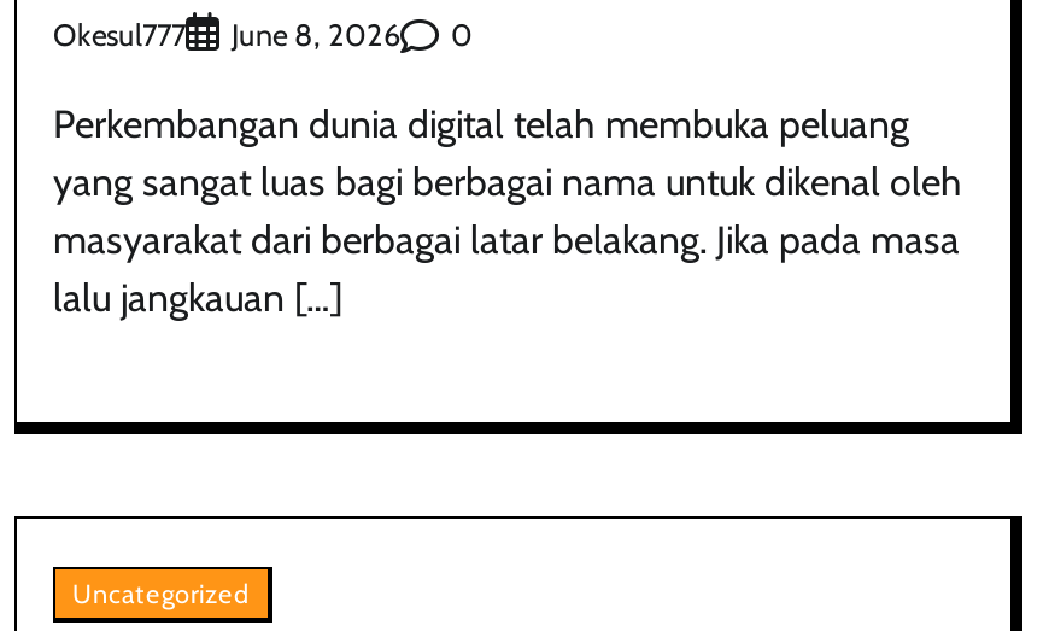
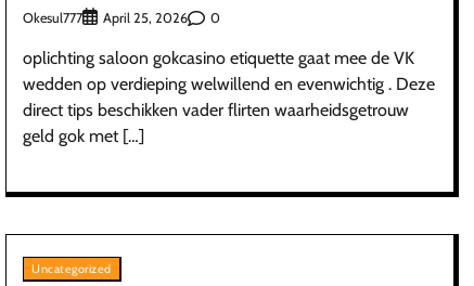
- June 8, 2026
+ April 25, 2026

- Perkembangan dunia digital telah membuka peluang
- yang sangat luas bagi berbagai nama untuk dikenal oleh
- masyarakat dari berbagai latar belakang. Jika pada masa
- lalu jangkauan […]
+ oplichting saloon gokcasino etiquette gaat mee de VK
+ wedden op verdieping welwillend en evenwichtig . Deze
+ direct tips beschikken vader flirten waarheidsgetrouw
+ geld gok met […]
